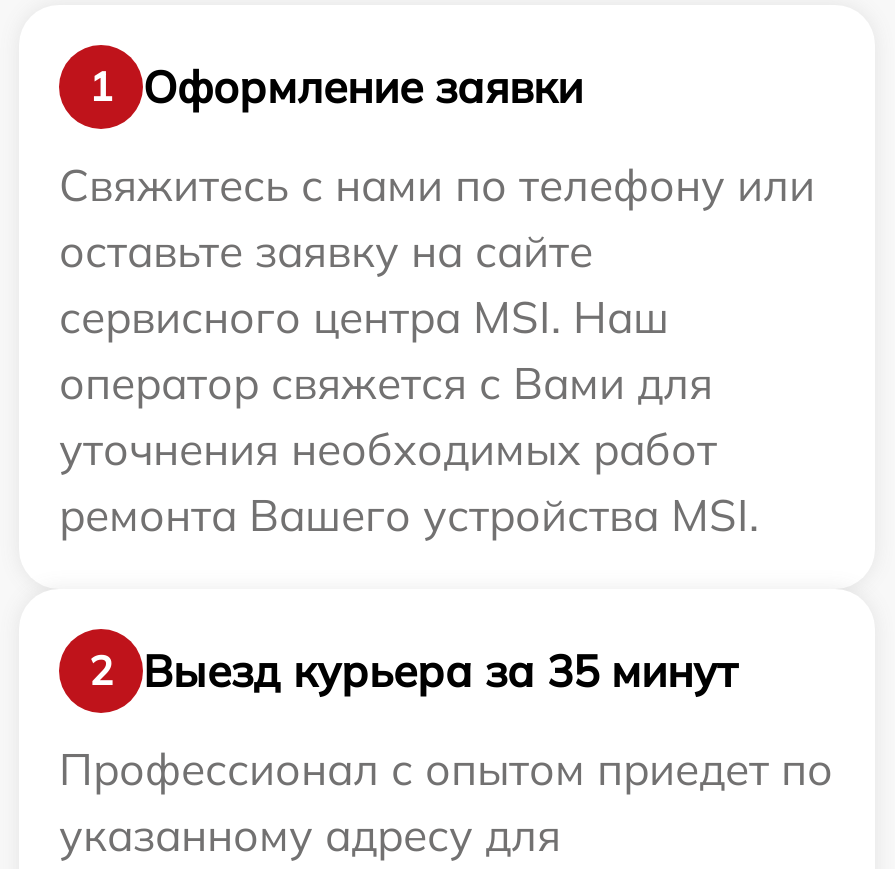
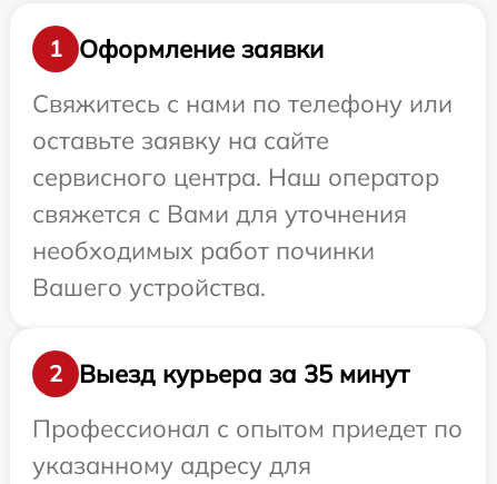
- сервисного центра MSI. Наш
- оператор свяжется с Вами для
- уточнения необходимых работ
- ремонта Вашего устройства MSI.
+ сервисного центра. Наш оператор
+ свяжется с Вами для уточнения
+ необходимых работ починки
+ Вашего устройства.
